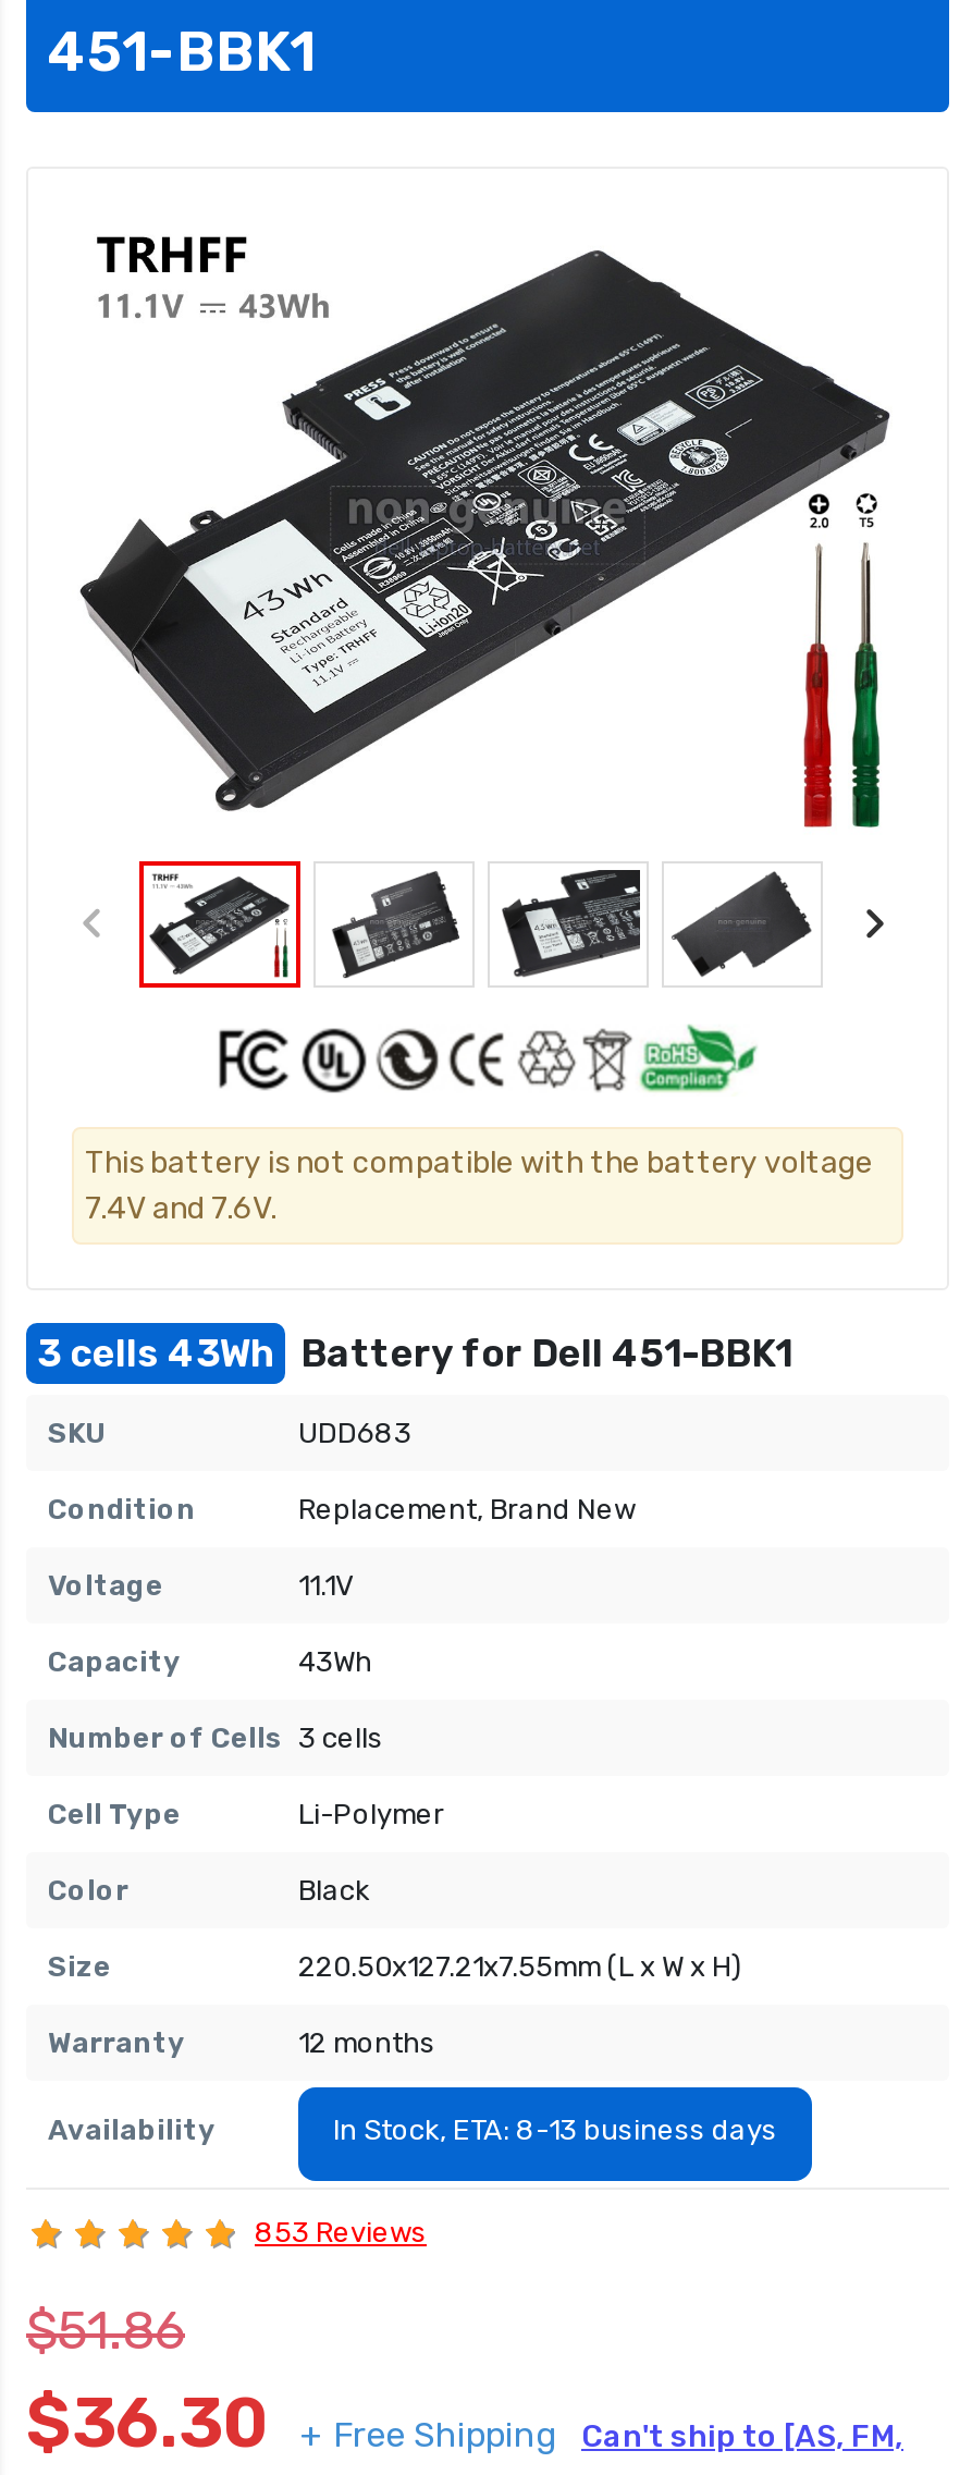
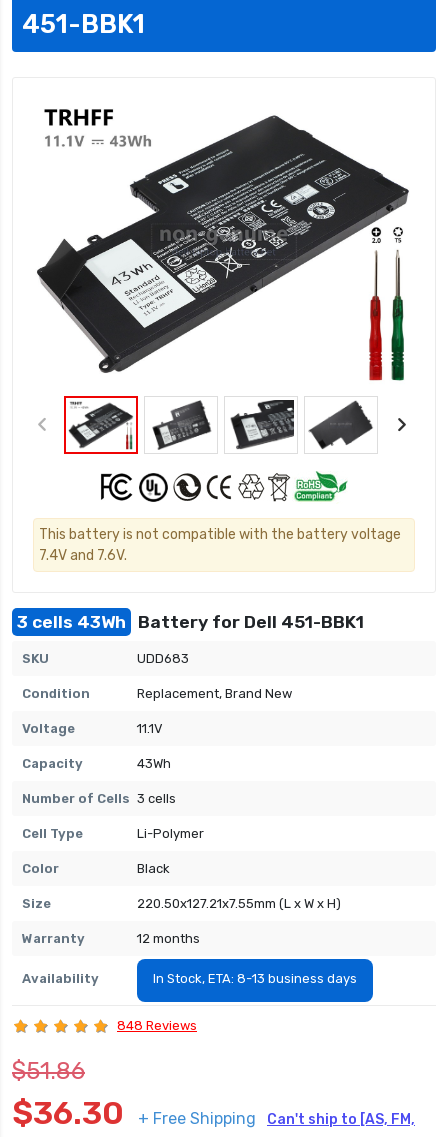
- 853 Reviews
+ 848 Reviews
